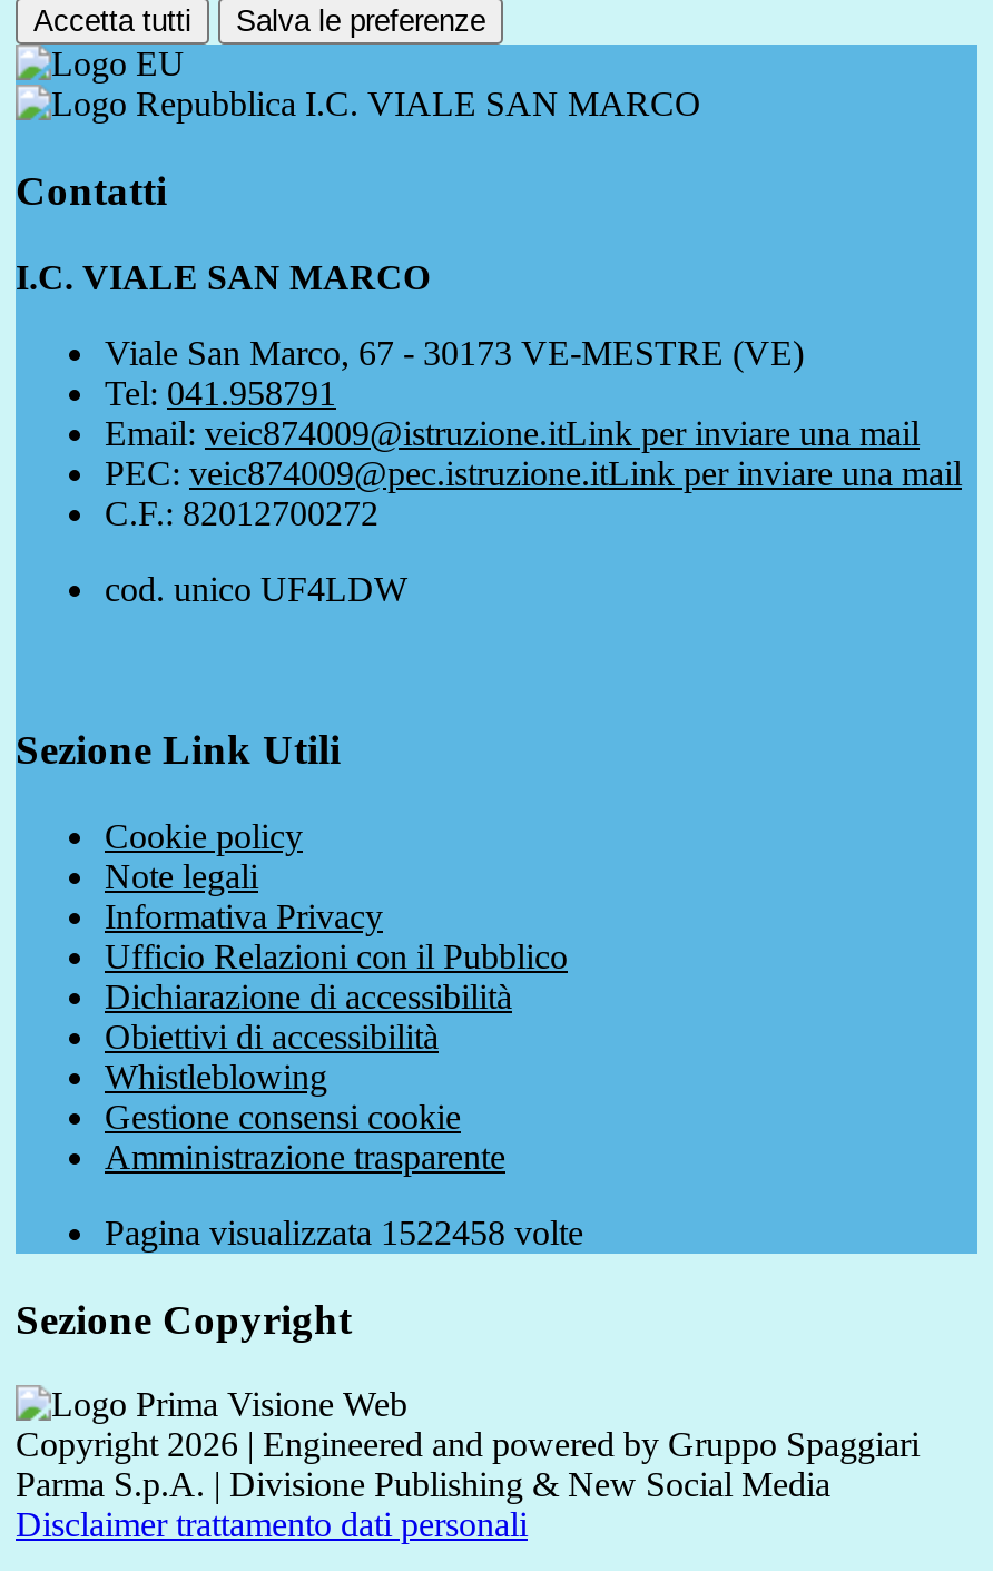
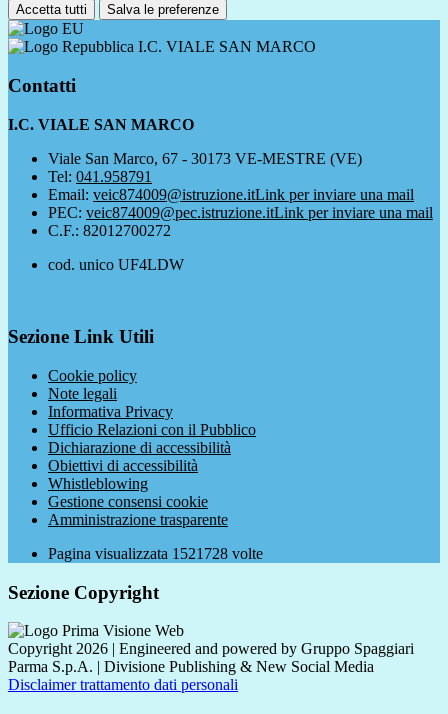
- Pagina visualizzata 1522458 volte
+ Pagina visualizzata 1521728 volte
